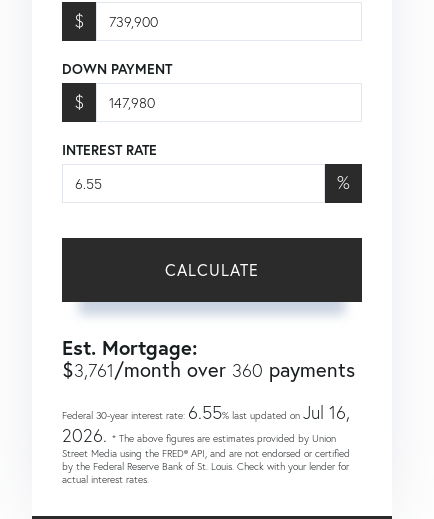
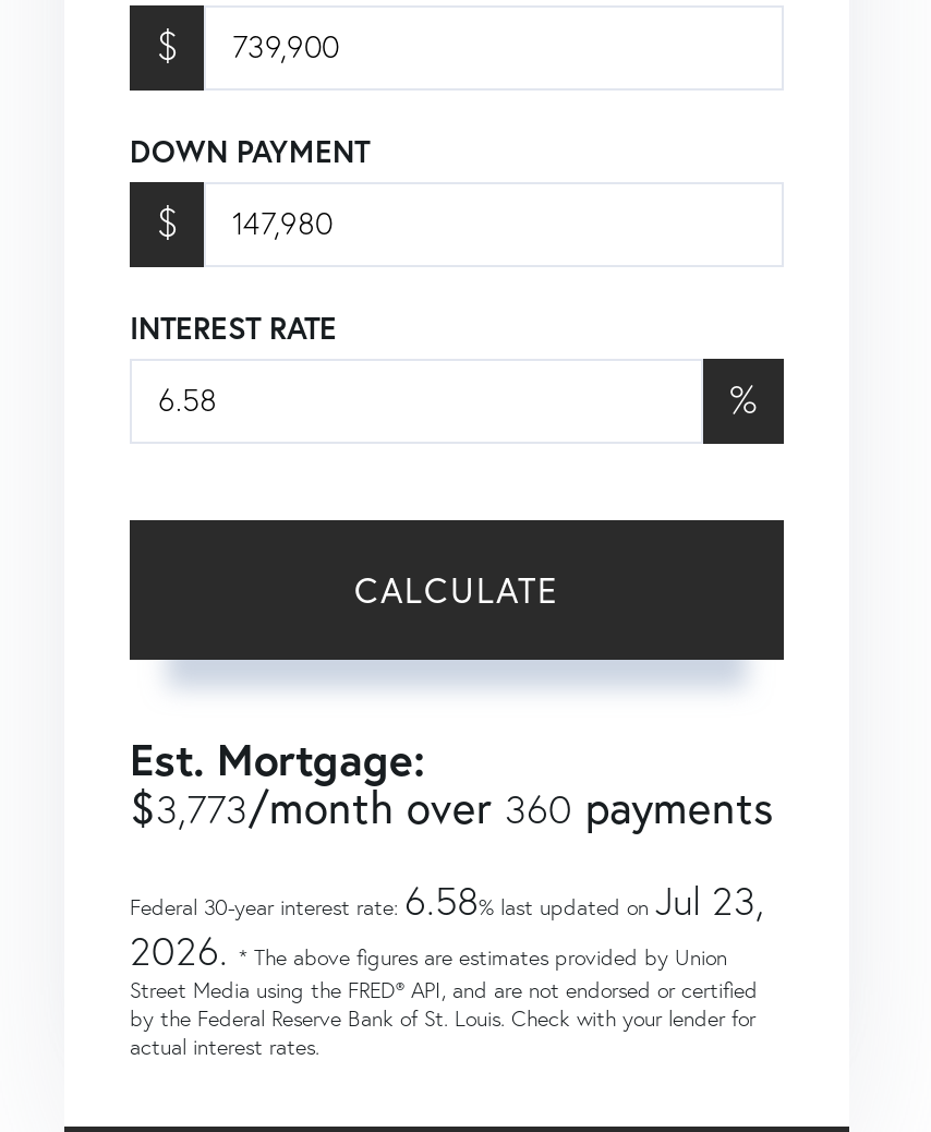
- $3,761/month over 360 payments
+ $3,773/month over 360 payments

- Federal 30-year interest rate: 6.55% last updated on Jul 16,
+ Federal 30-year interest rate: 6.58% last updated on Jul 23,
